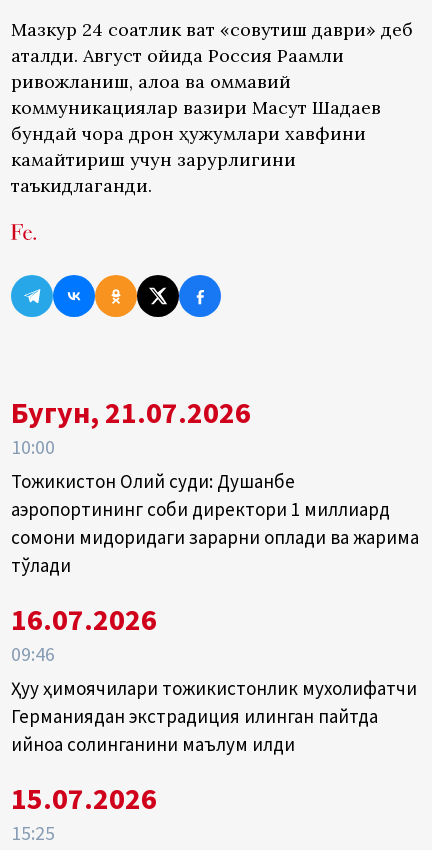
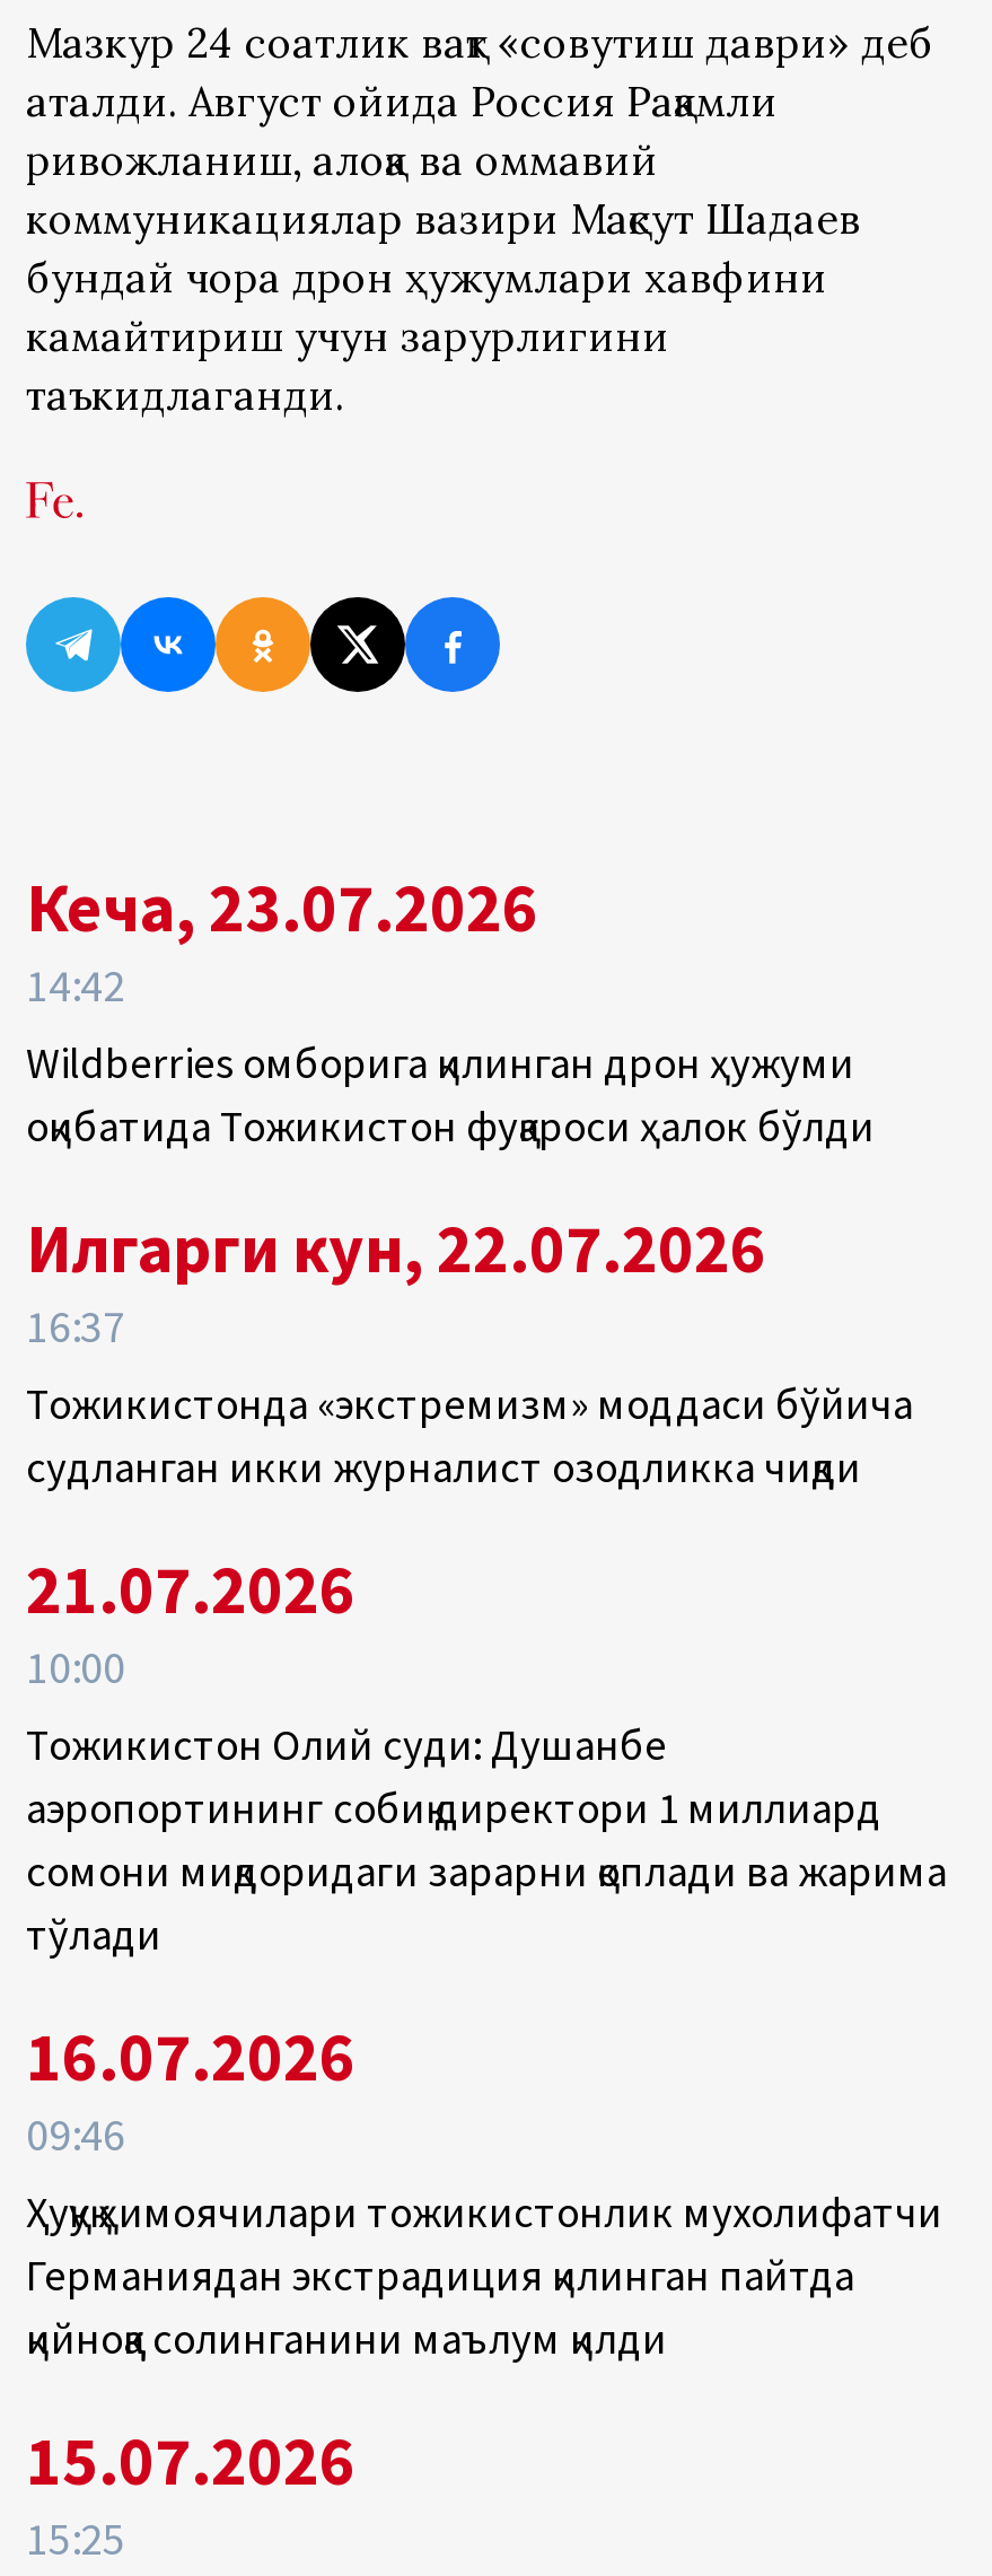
- Бугун, 21.07.2026
+ Кеча, 23.07.2026
+ 14:42
+ Wildberries омборига қилинган дрон ҳужуми
+ оқибатида Тожикистон фуқароси ҳалок бўлди
+ Илгарги кун, 22.07.2026
+ 16:37
+ Тожикистонда «экстремизм» моддаси бўйича
+ судланган икки журналист озодликка чиқди
+ 21.07.2026
